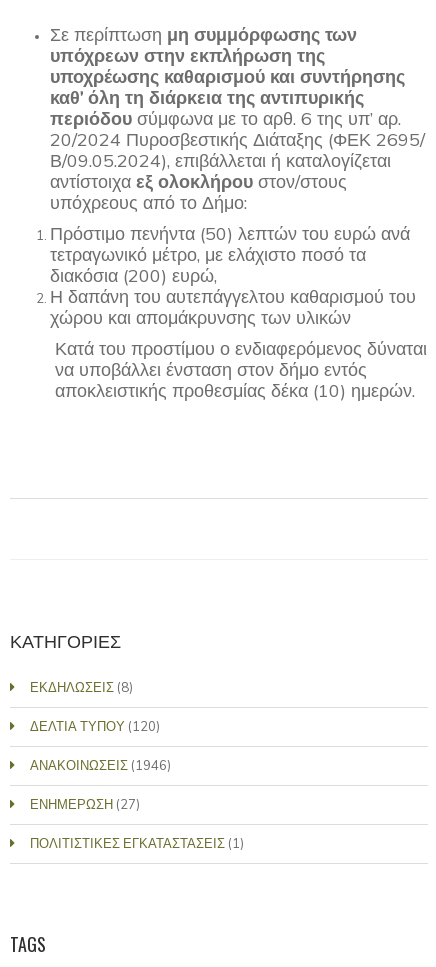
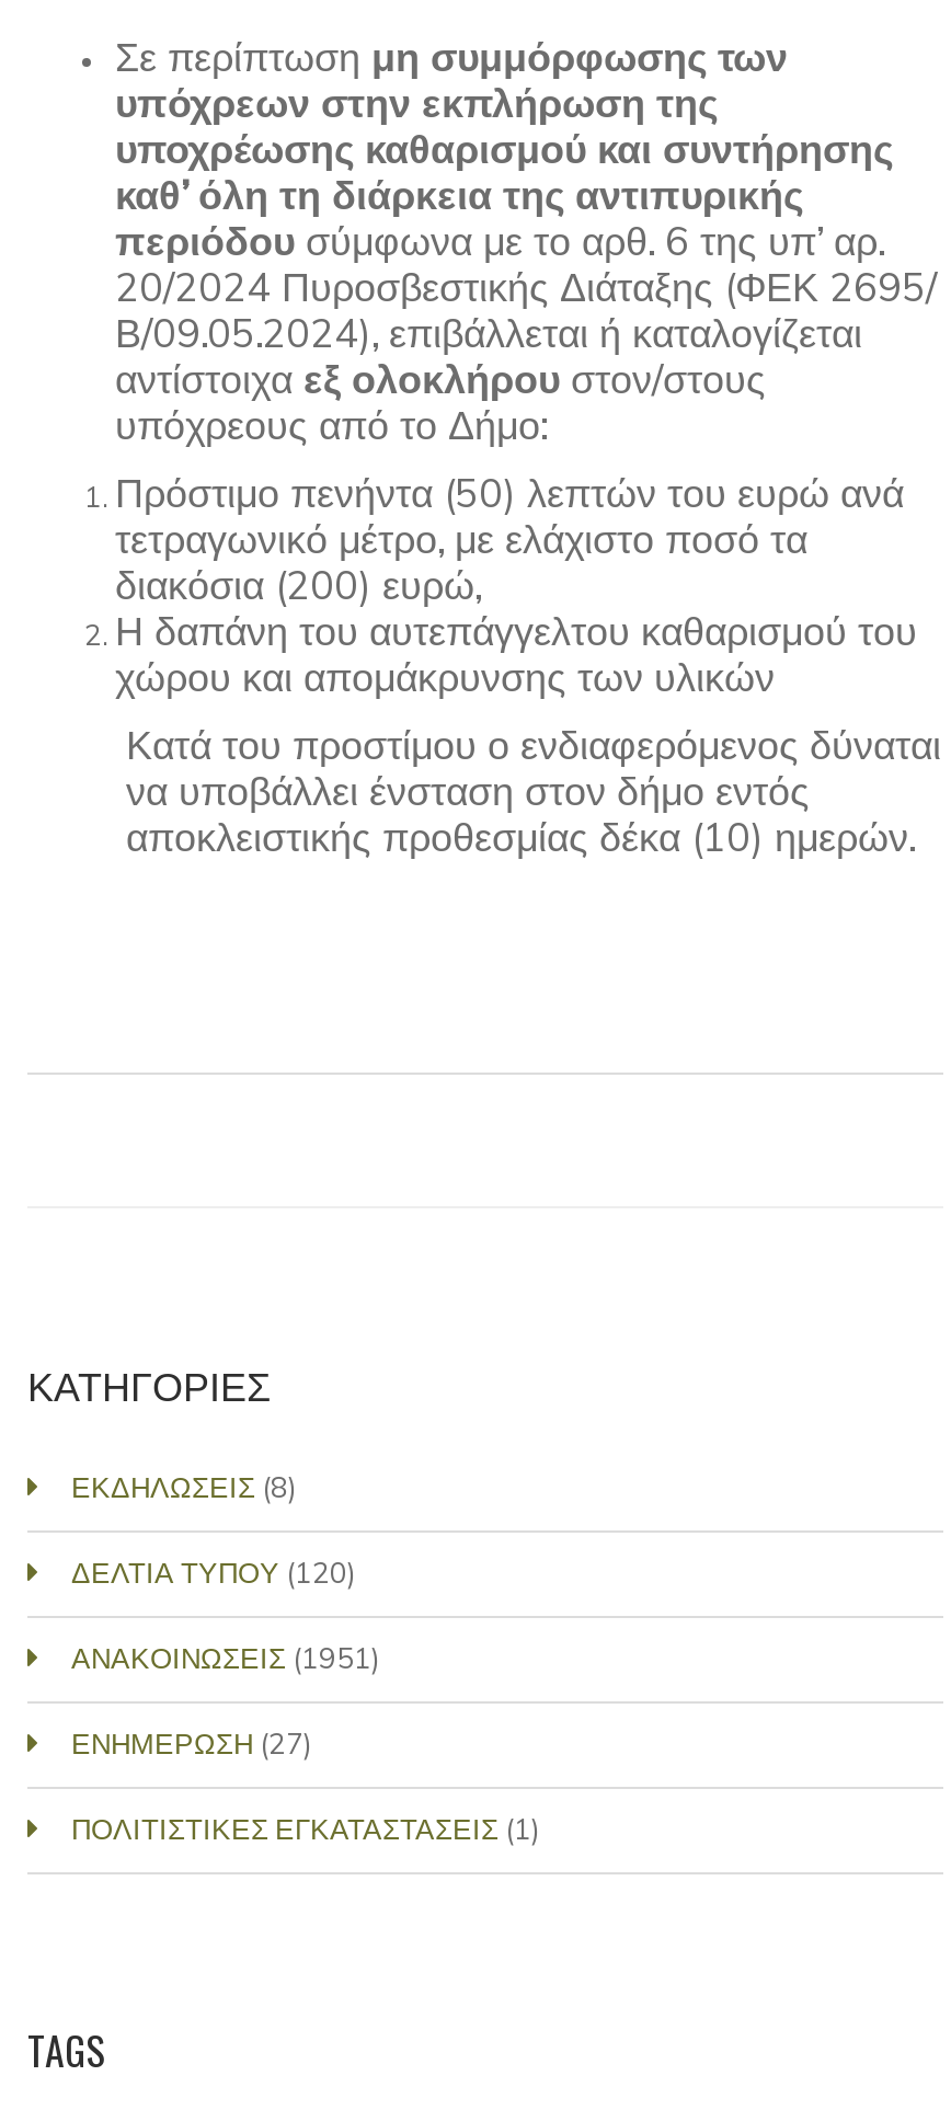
- ΑΝΑΚΟΙΝΩΣΕΙΣ (1946)
+ ΑΝΑΚΟΙΝΩΣΕΙΣ (1951)
